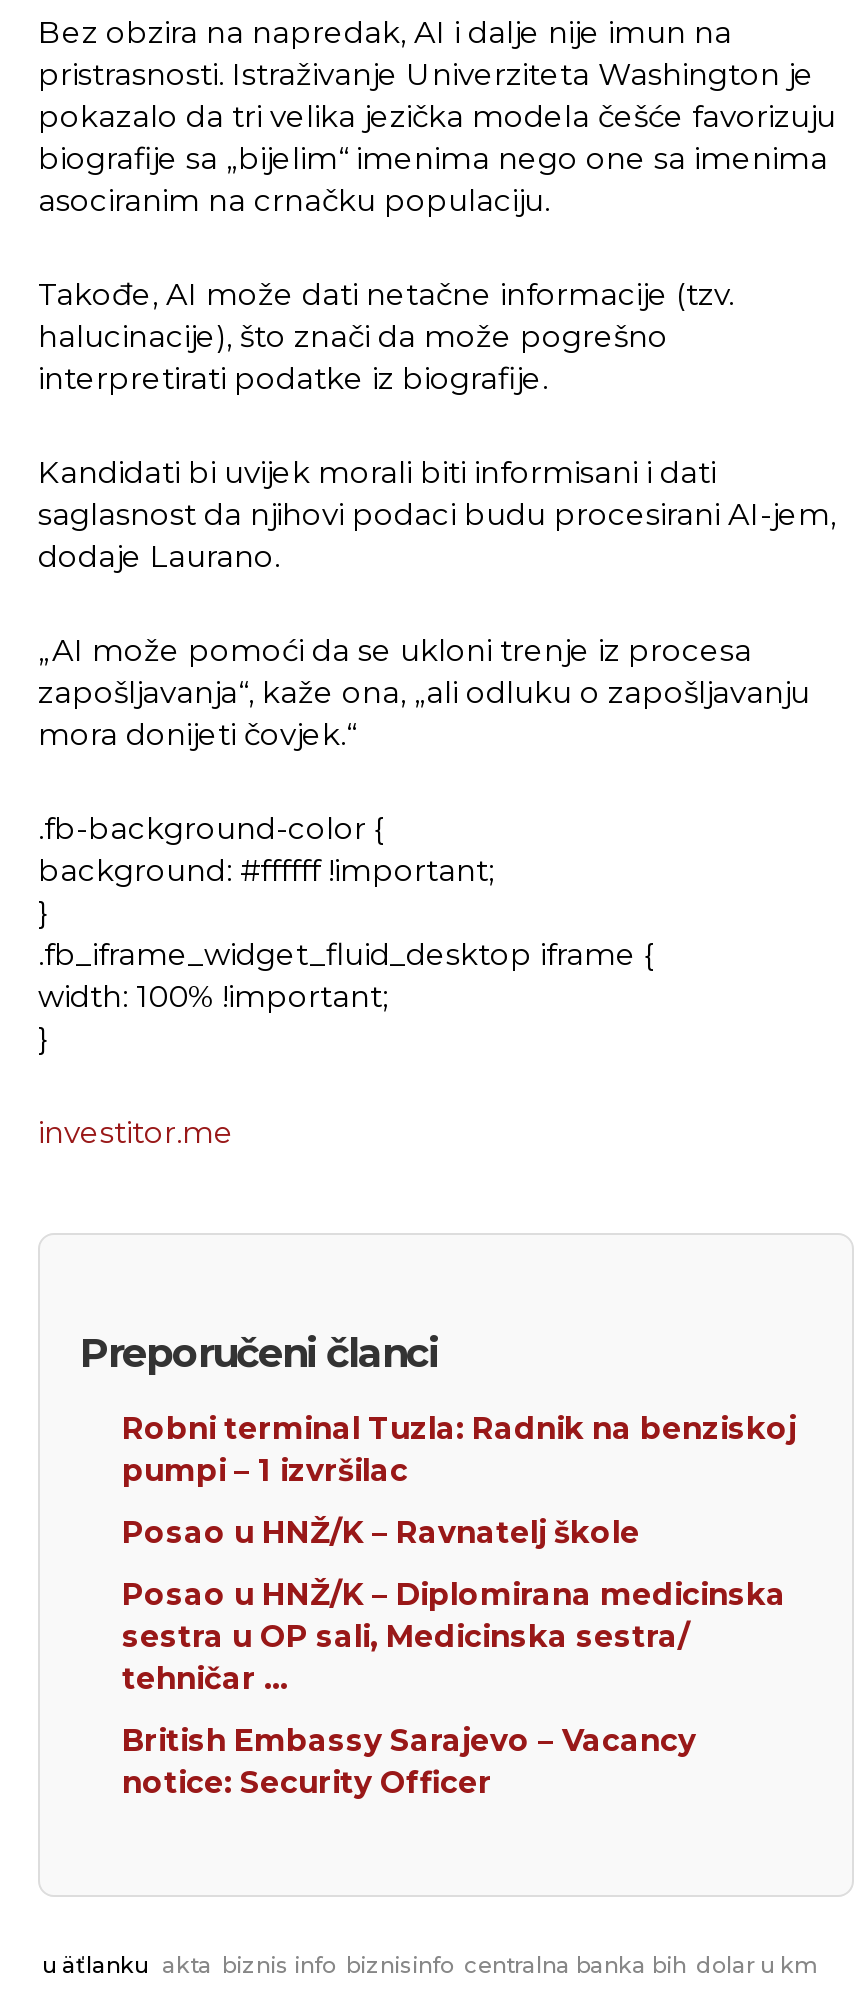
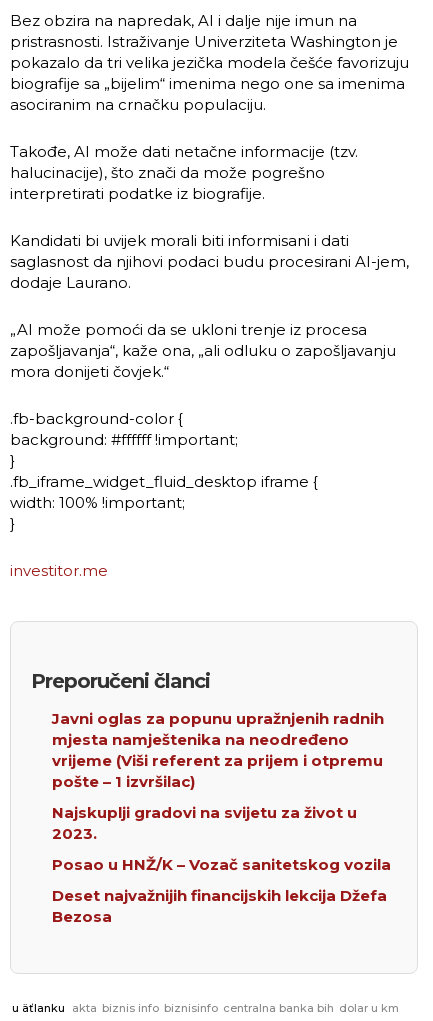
- Robni terminal Tuzla: Radnik na benziskoj
- pumpi – 1 izvršilac
+ Javni oglas za popunu upražnjenih radnih
+ mjesta namještenika na neodređeno
+ vrijeme (Viši referent za prijem i otpremu
+ pošte – 1 izvršilac)

- Posao u HNŽ/K – Ravnatelj škole
+ Najskuplji gradovi na svijetu za život u
+ 2023.

- Posao u HNŽ/K – Diplomirana medicinska
- sestra u OP sali, Medicinska sestra/
- tehničar …
+ Posao u HNŽ/K – Vozač sanitetskog vozila

- British Embassy Sarajevo – Vacancy
- notice: Security Officer
+ Deset najvažnijih financijskih lekcija Džefa
+ Bezosa
